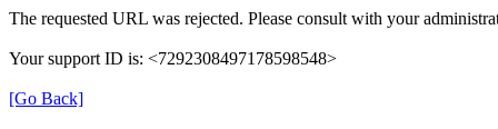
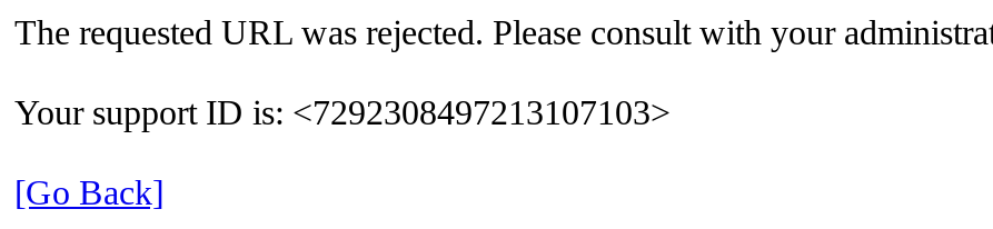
- Your support ID is: <7292308497178598548>
+ Your support ID is: <7292308497213107103>
